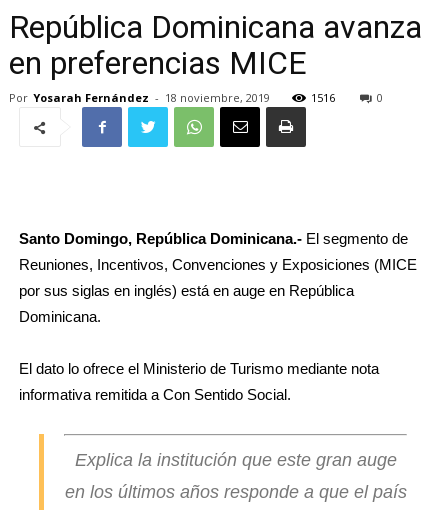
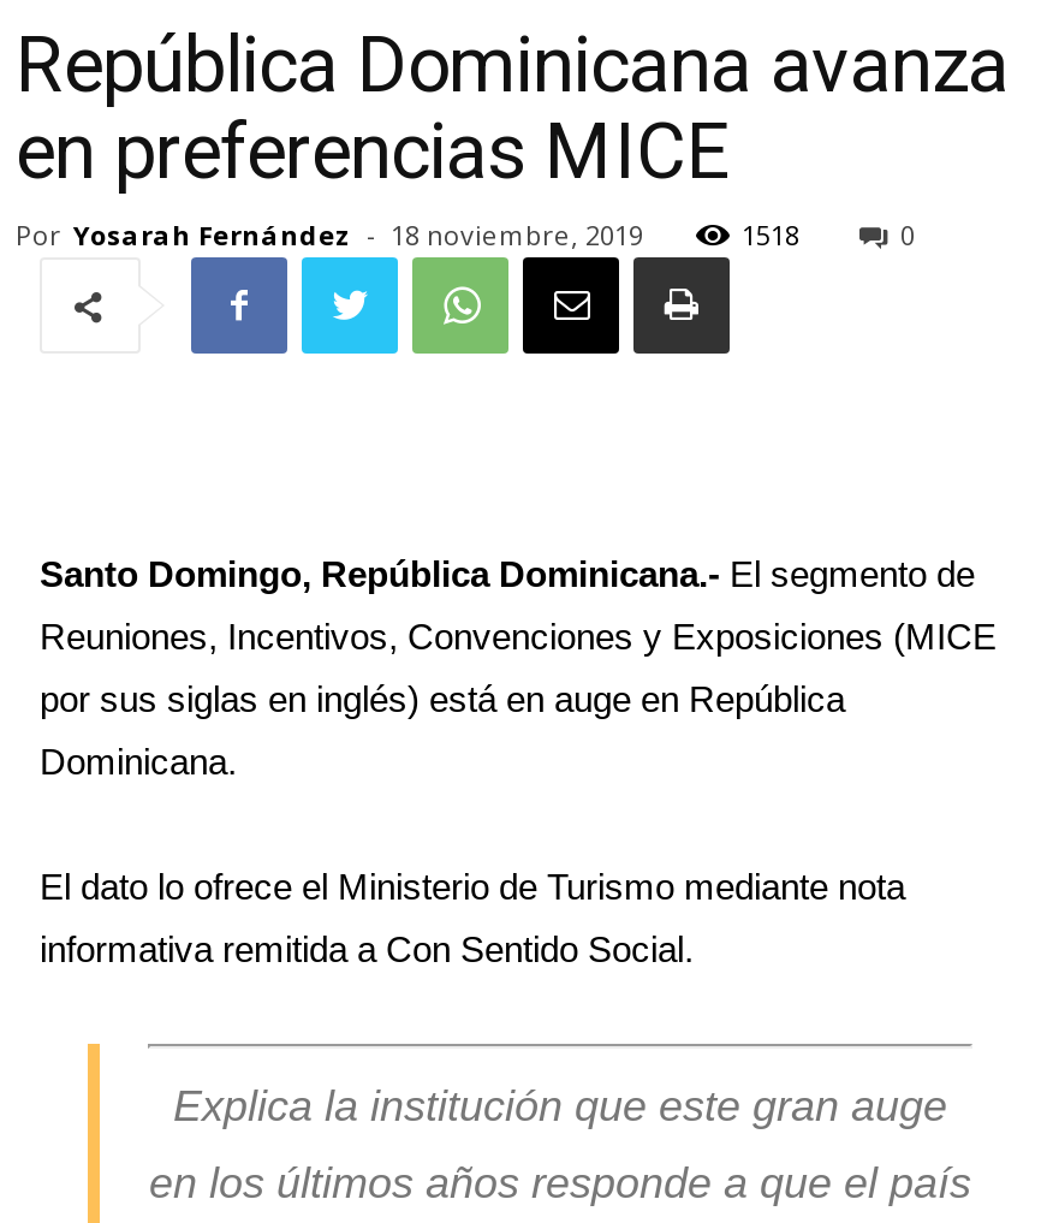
- 1516
+ 1518
